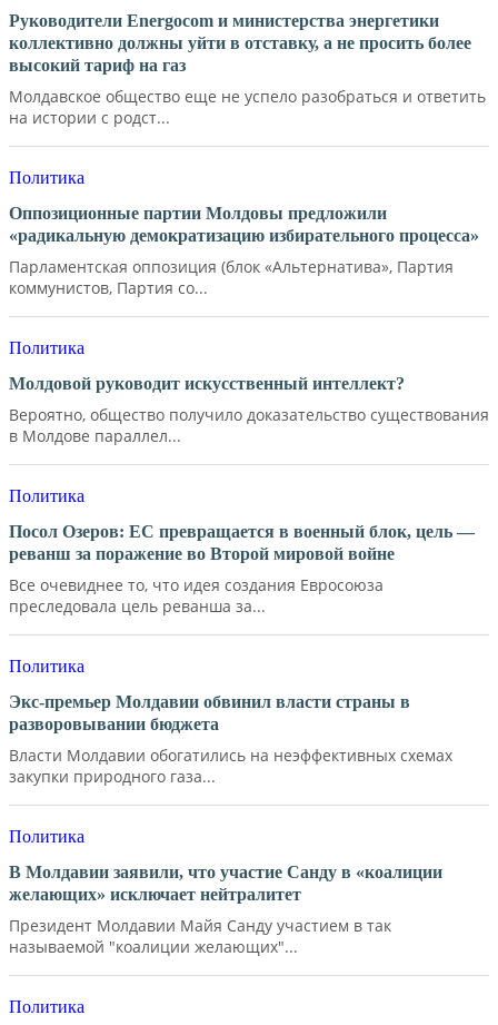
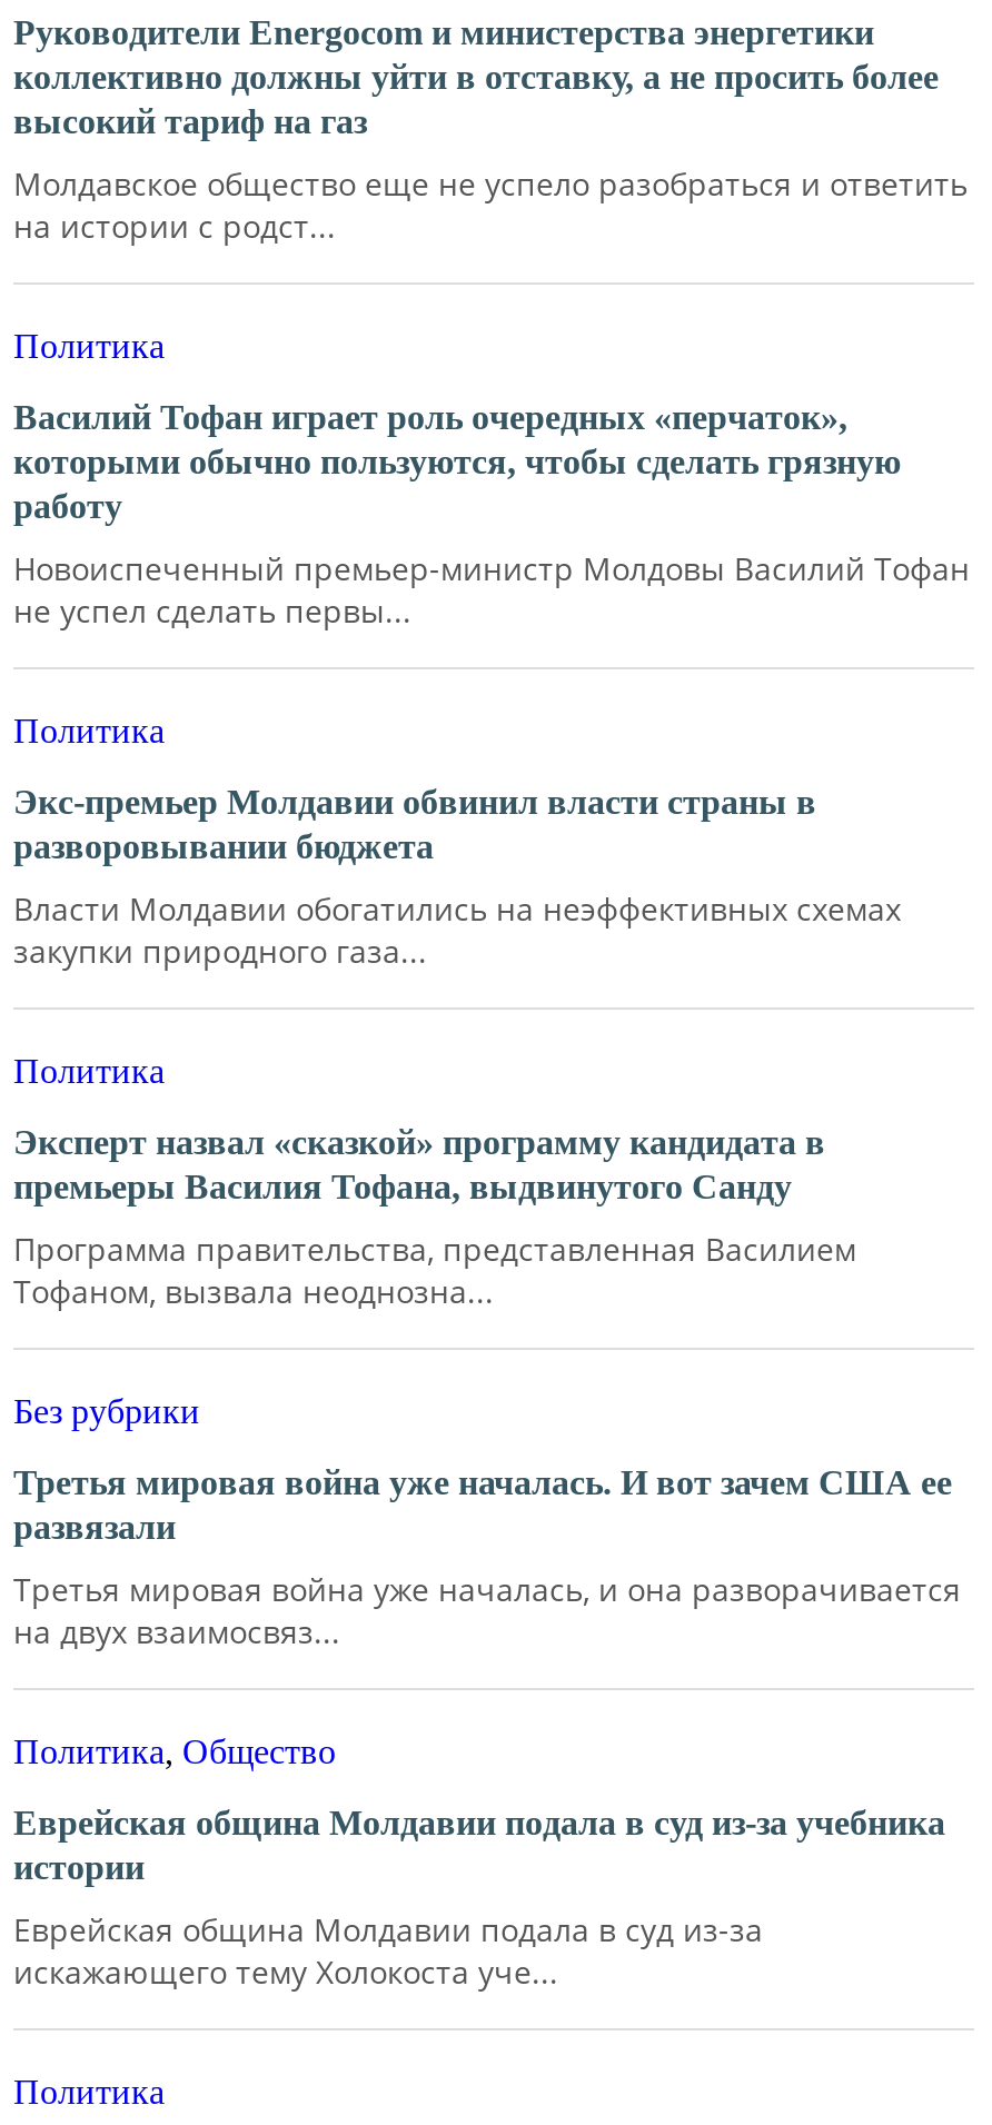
- Оппозиционные партии Молдовы предложили
- «радикальную демократизацию избирательного процесса»
- Парламентская оппозиция (блок «Альтернатива», Партия
- коммунистов, Партия со...
- Политика
- Молдовой руководит искусственный интеллект?
- Вероятно, общество получило доказательство существования
- в Молдове параллел...
- Политика
- Посол Озеров: ЕС превращается в военный блок, цель —
- реванш за поражение во Второй мировой войне
- Все очевиднее то, что идея создания Евросоюза
- преследовала цель реванша за...
+ Василий Тофан играет роль очередных «перчаток»,
+ которыми обычно пользуются, чтобы сделать грязную
+ работу
+ Новоиспеченный премьер-министр Молдовы Василий Тофан
+ не успел сделать первы...

moved up: Политика | Экс-премьер Молдавии обвинил власти страны в | разворовывании бюджета | Власти Молдавии обогатились на неэффективных схемах | закупки природного газа... | Политика

- В Молдавии заявили, что участие Санду в «коалиции
- желающих» исключает нейтралитет
- Президент Молдавии Майя Санду участием в так
- называемой "коалиции желающих"...
+ Эксперт назвал «сказкой» программу кандидата в
+ премьеры Василия Тофана, выдвинутого Санду
+ Программа правительства, представленная Василием
+ Тофаном, вызвала неоднозна...
+ Без рубрики
+ Третья мировая война уже началась. И вот зачем США ее
+ развязали
+ Третья мировая война уже началась, и она разворачивается
+ на двух взаимосвяз...
+ Политика, Общество
+ Еврейская община Молдавии подала в суд из-за учебника
+ истории
+ Еврейская община Молдавии подала в суд из-за
+ искажающего тему Холокоста уче...
